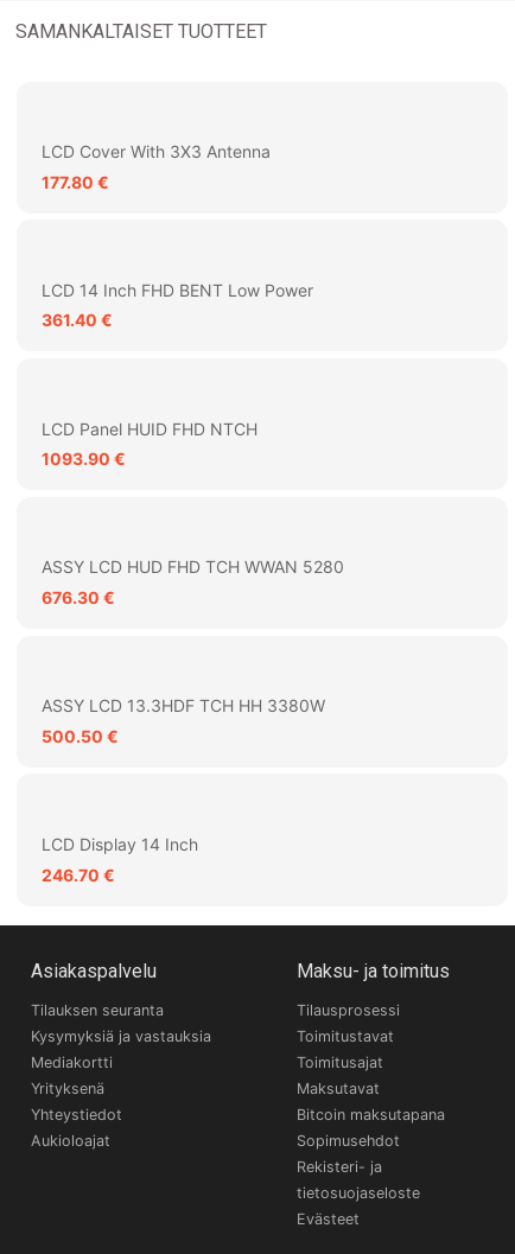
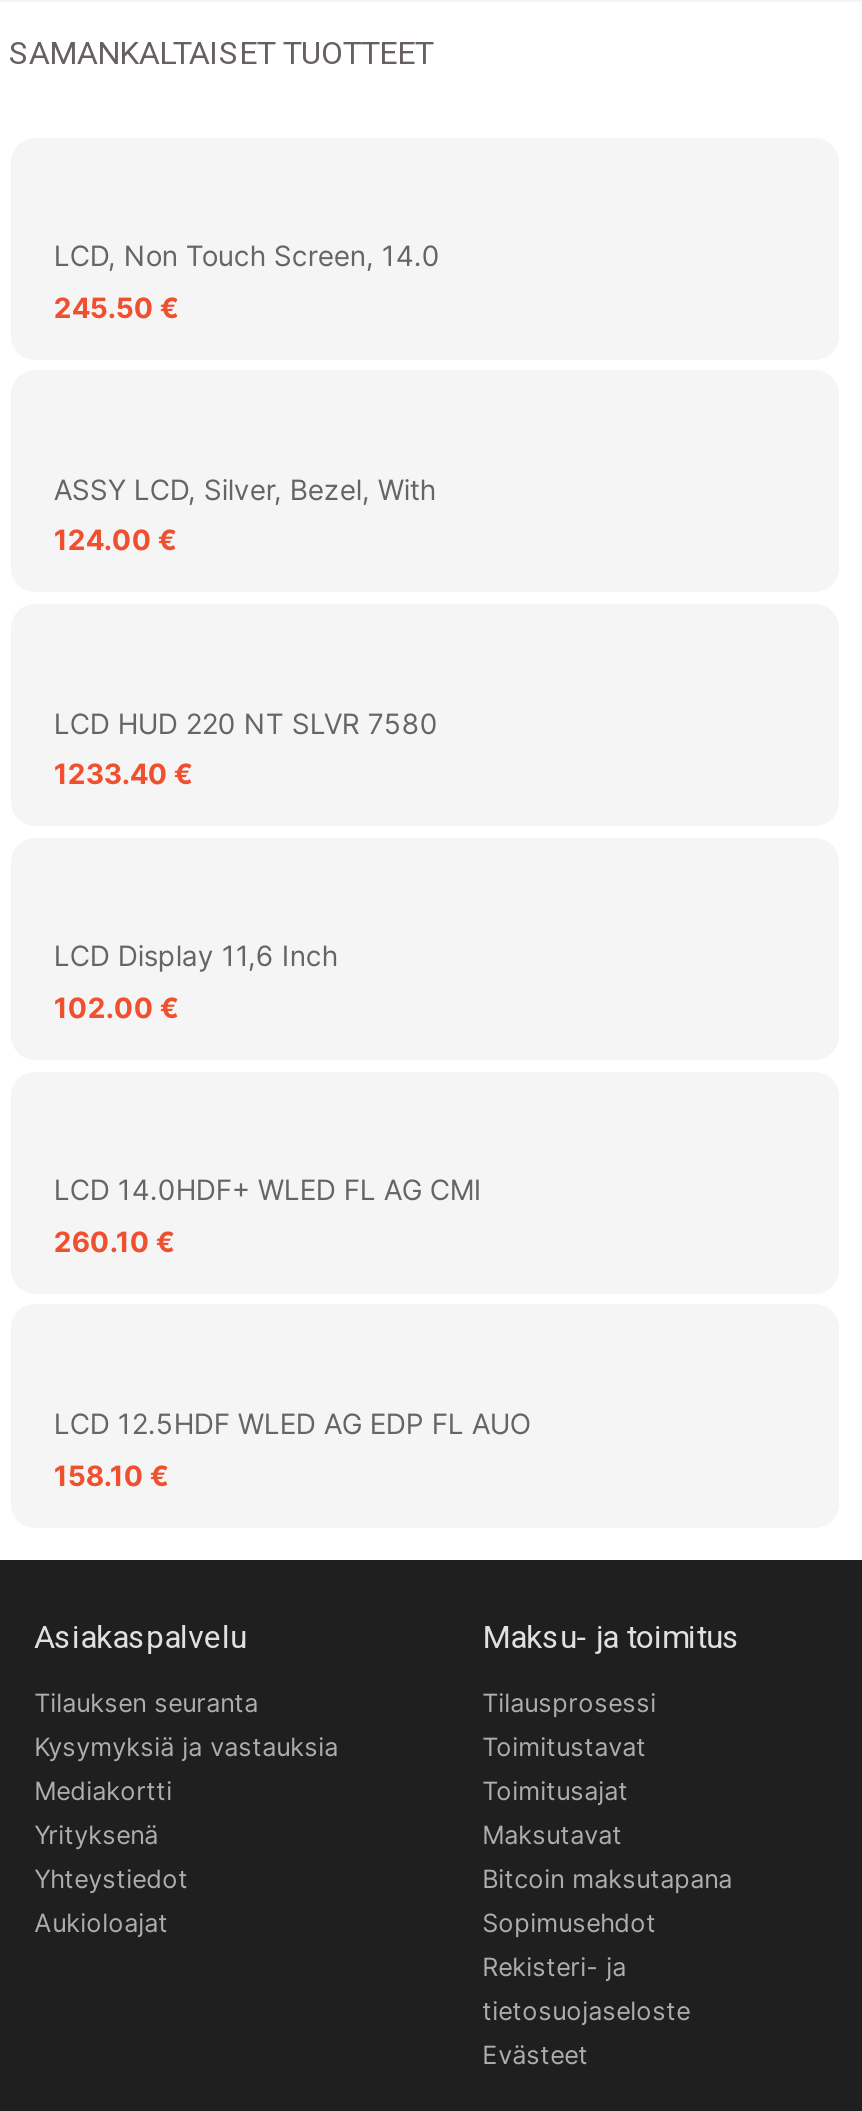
- LCD Cover With 3X3 Antenna
+ LCD, Non Touch Screen, 14.0

- 177.80 €
+ 245.50 €

- LCD 14 Inch FHD BENT Low Power
+ ASSY LCD, Silver, Bezel, With

- 361.40 €
+ 124.00 €

- LCD Panel HUID FHD NTCH
+ LCD HUD 220 NT SLVR 7580

- 1093.90 €
+ 1233.40 €

- ASSY LCD HUD FHD TCH WWAN 5280
+ LCD Display 11,6 Inch

- 676.30 €
+ 102.00 €

- ASSY LCD 13.3HDF TCH HH 3380W
+ LCD 14.0HDF+ WLED FL AG CMI

- 500.50 €
+ 260.10 €

- LCD Display 14 Inch
+ LCD 12.5HDF WLED AG EDP FL AUO

- 246.70 €
+ 158.10 €
